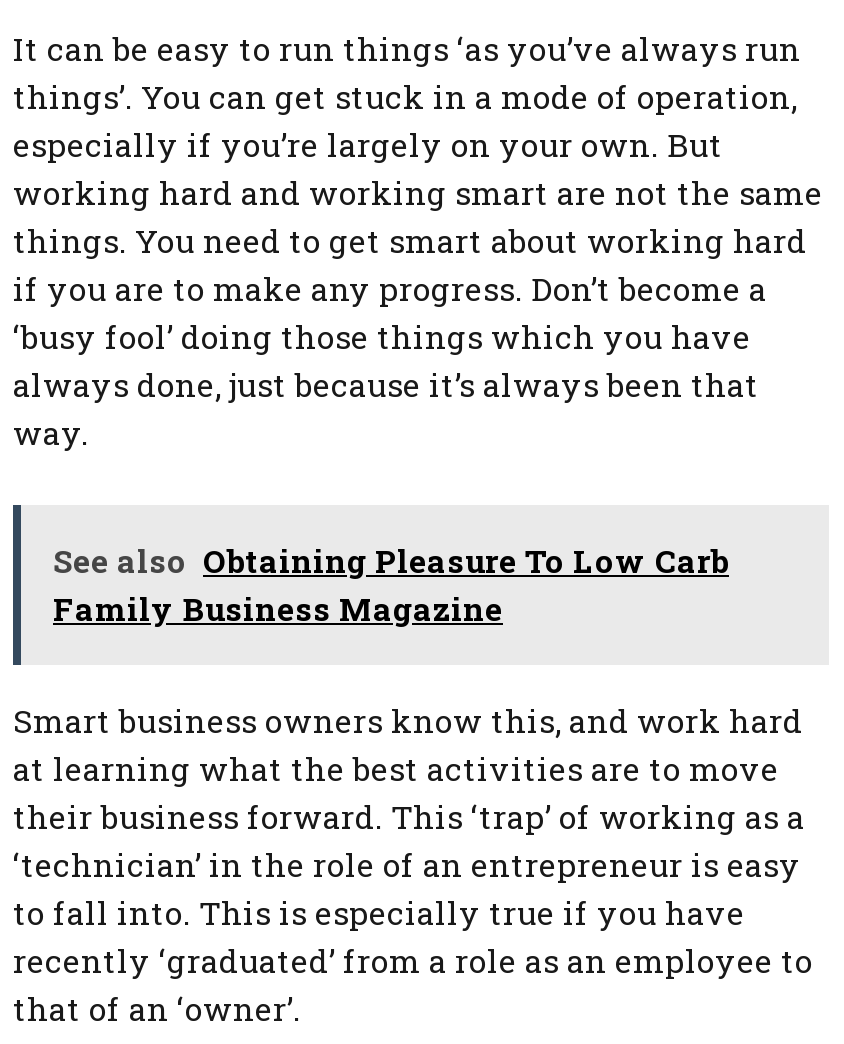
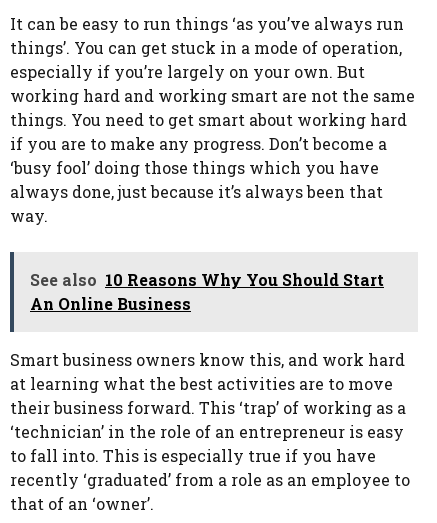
- See also Obtaining Pleasure To Low Carb
- Family Business Magazine
+ See also 10 Reasons Why You Should Start
+ An Online Business
